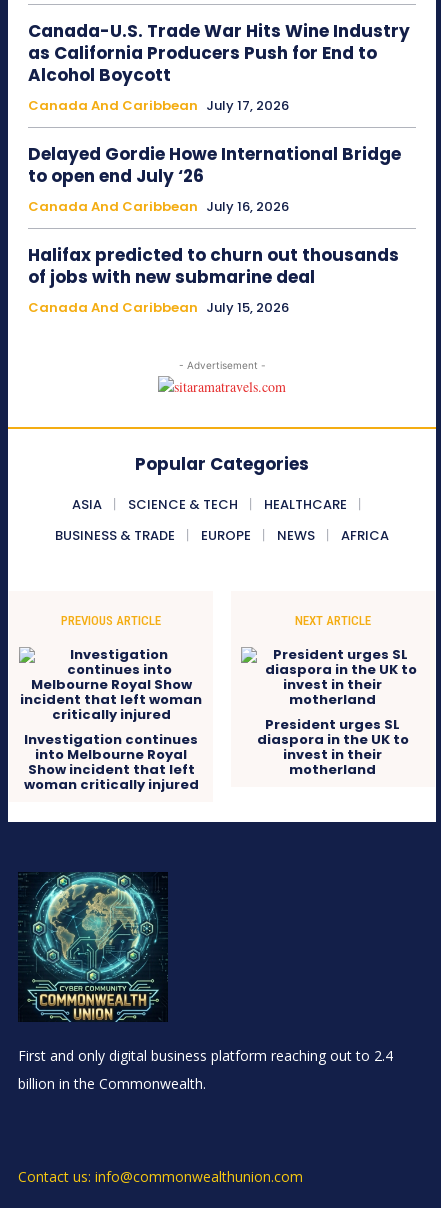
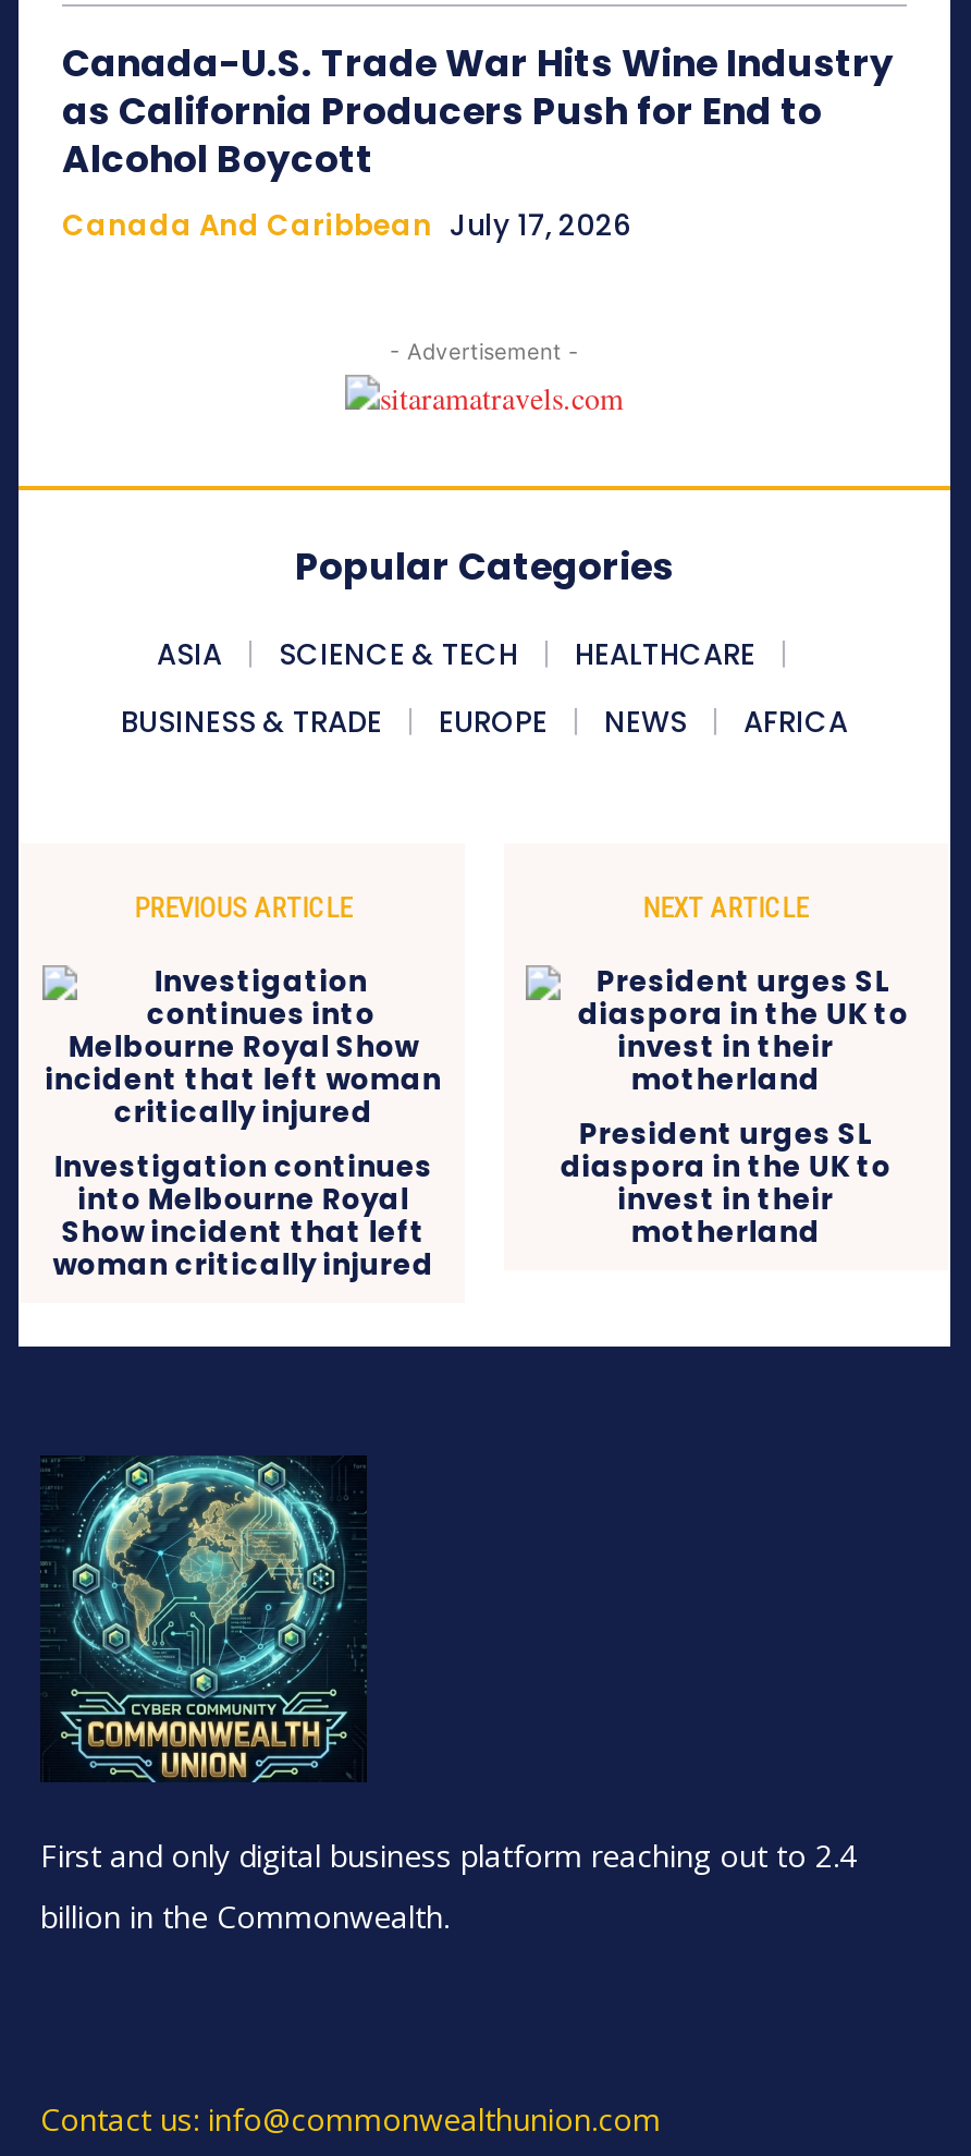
- Delayed Gordie Howe International Bridge
- to open end July ‘26
- Canada And Caribbean July 16, 2026
- Halifax predicted to churn out thousands
- of jobs with new submarine deal
- Canada And Caribbean July 15, 2026
